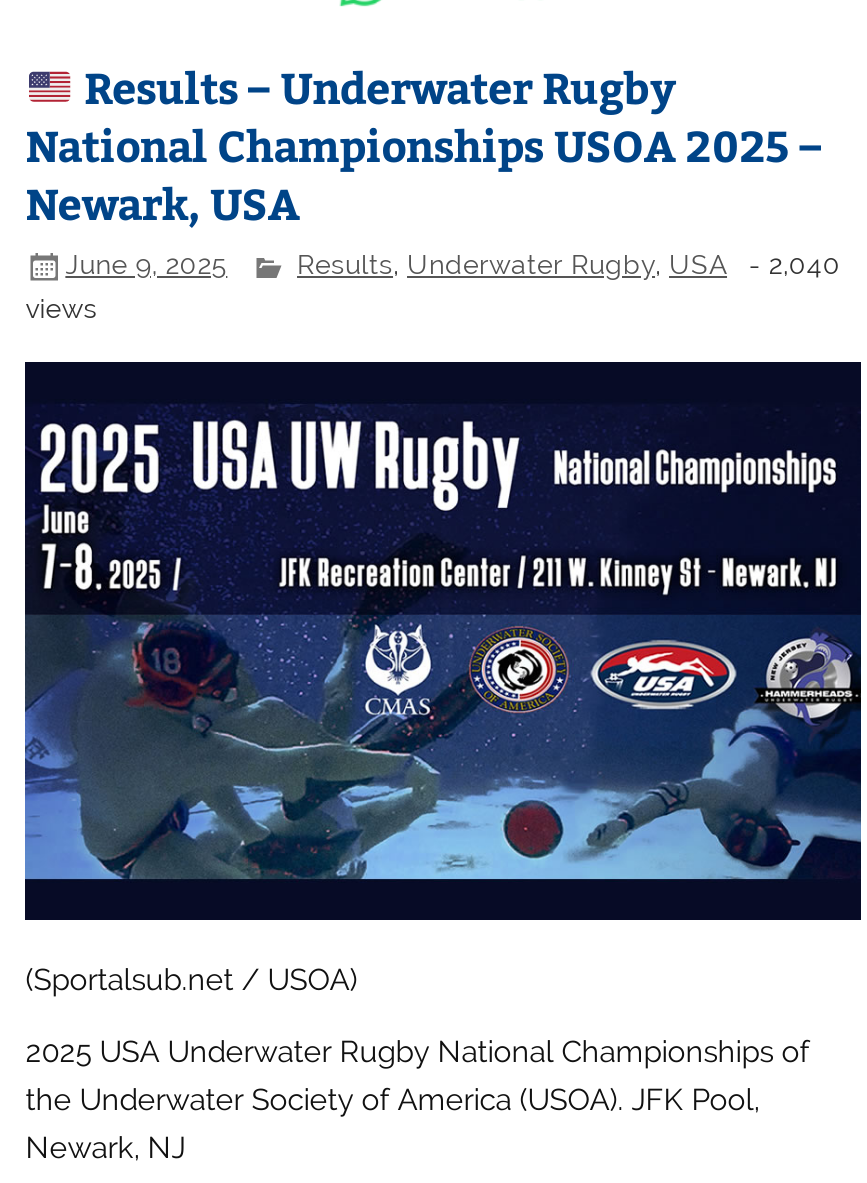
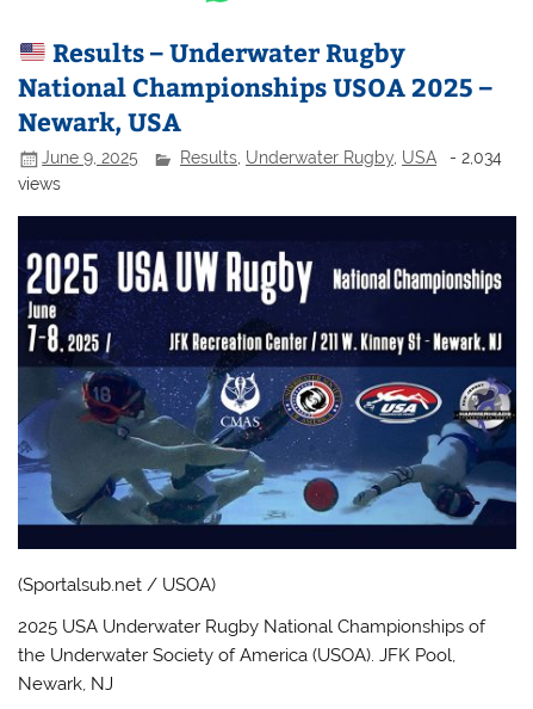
- Results, Underwater Rugby, USA - 2,040
+ Results, Underwater Rugby, USA - 2,034
